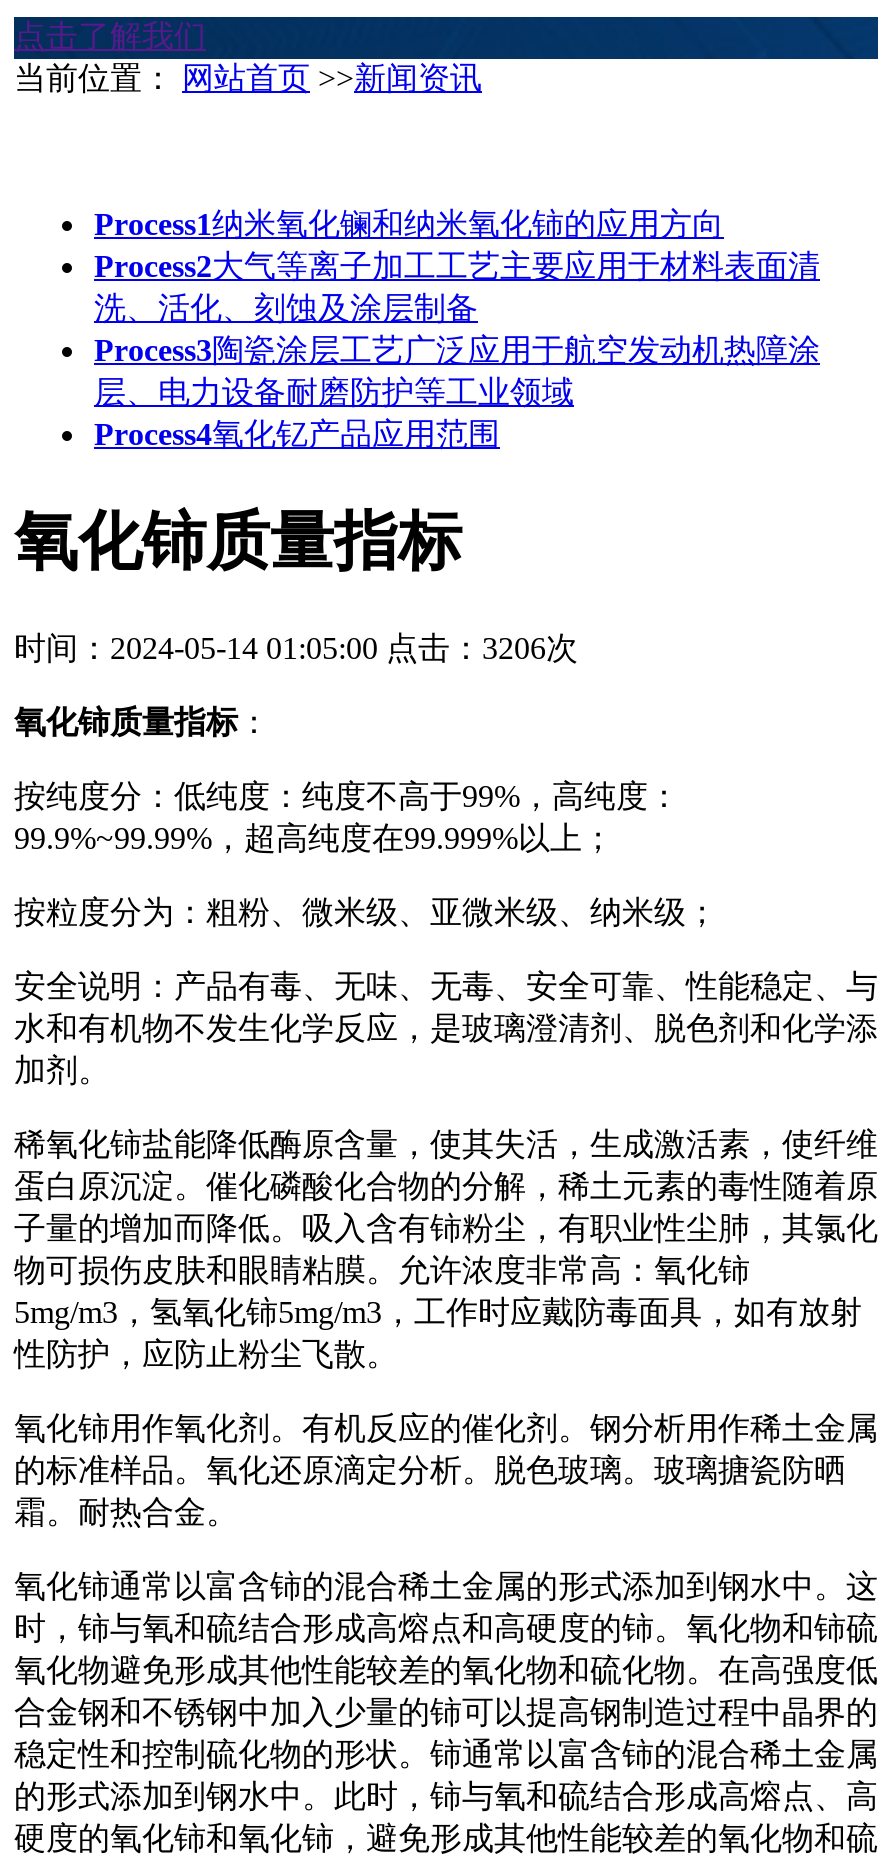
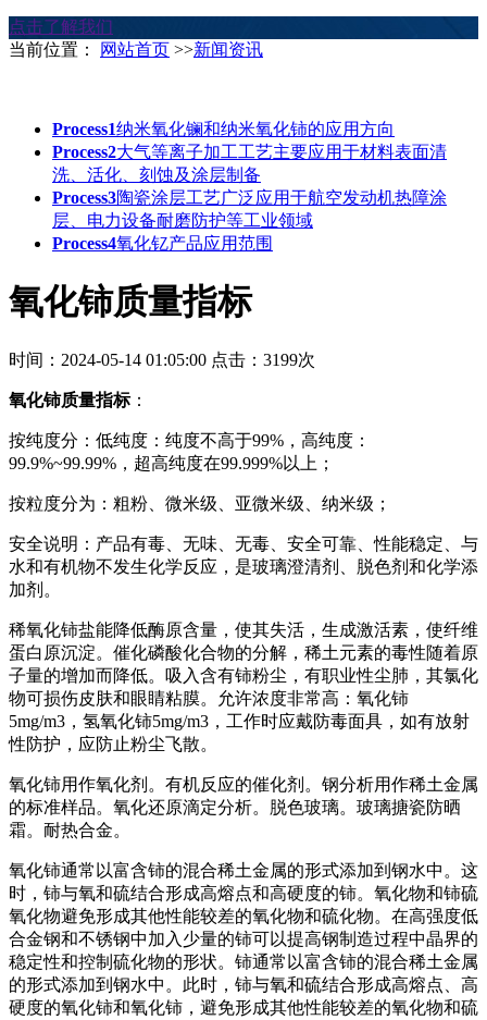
- 时间：2024-05-14 01:05:00 点击：3206次
+ 时间：2024-05-14 01:05:00 点击：3199次
